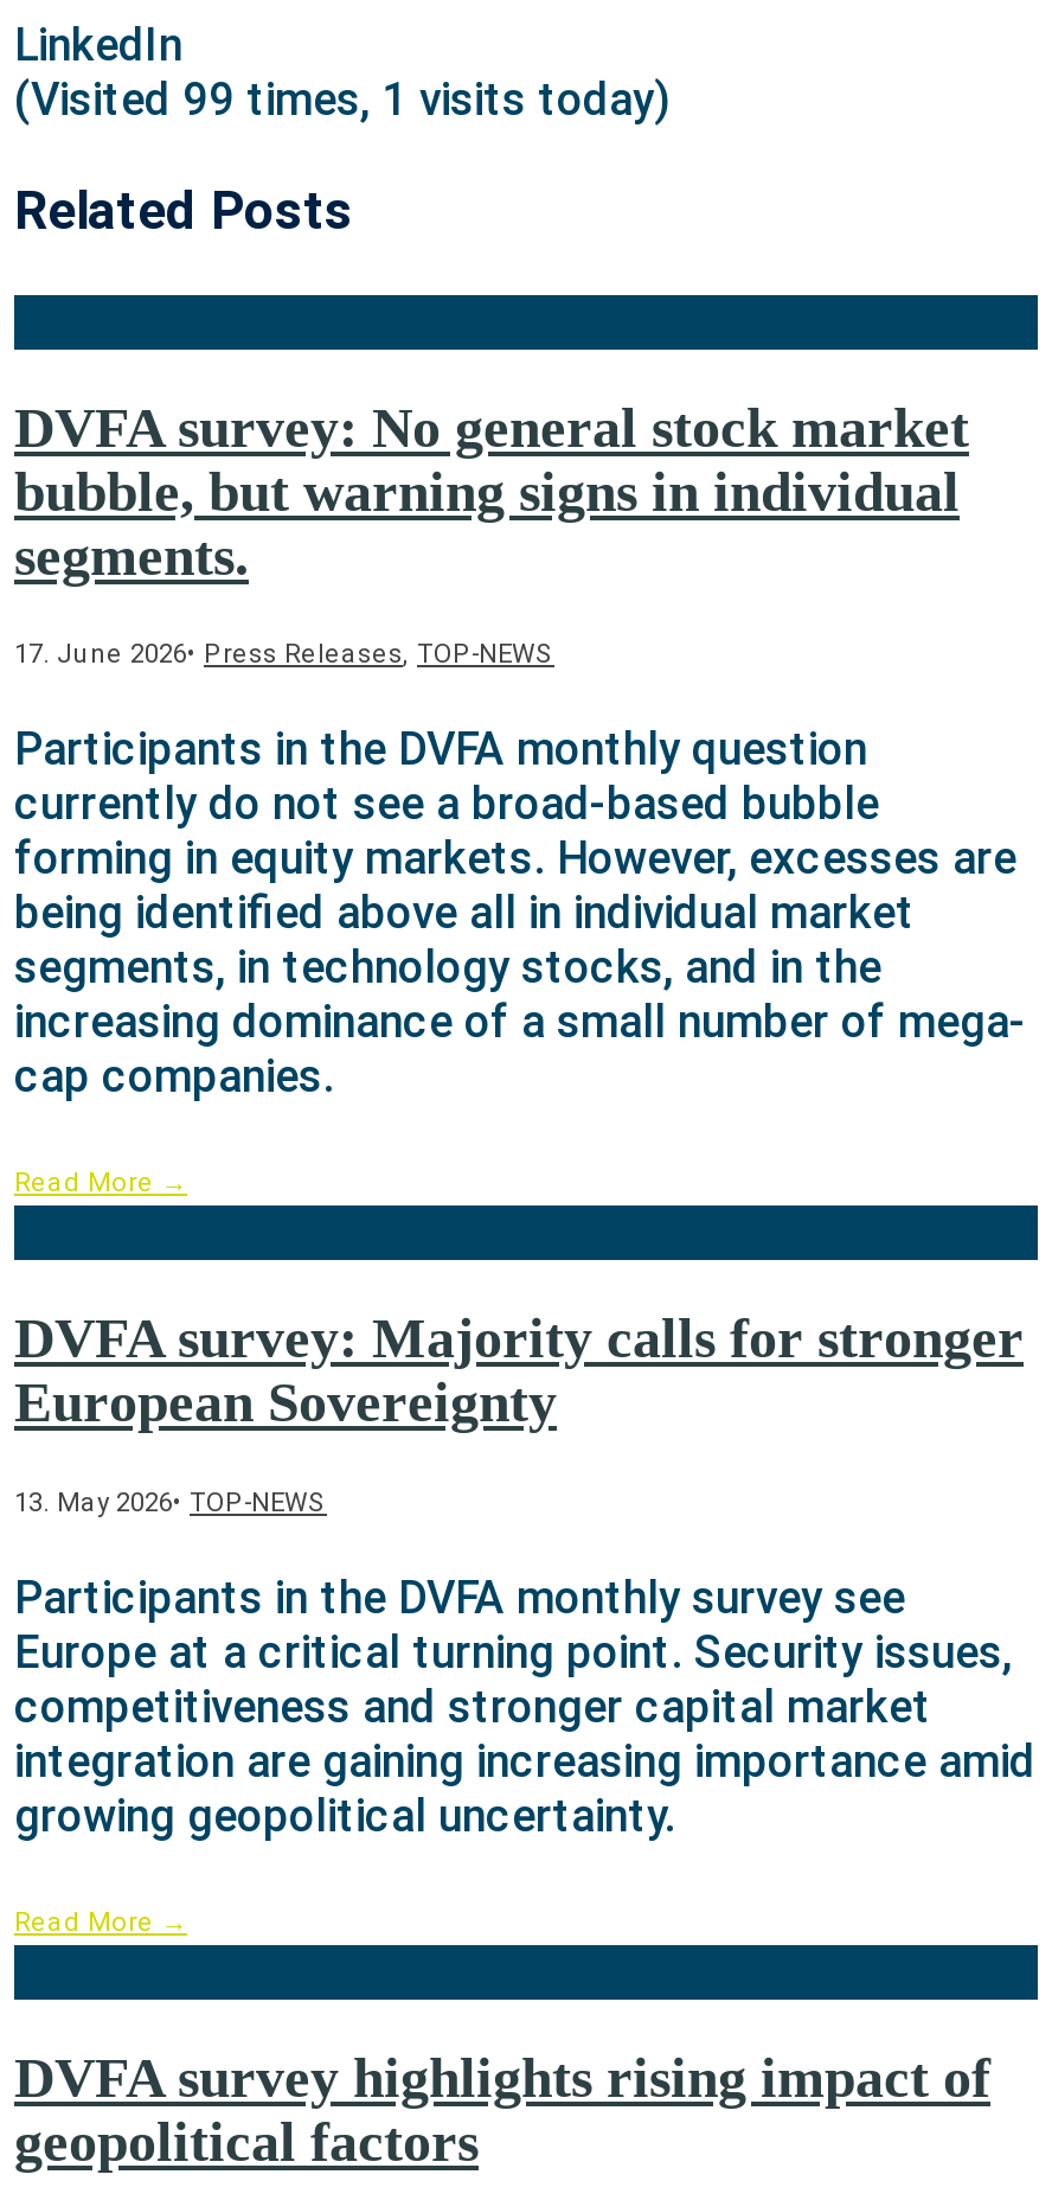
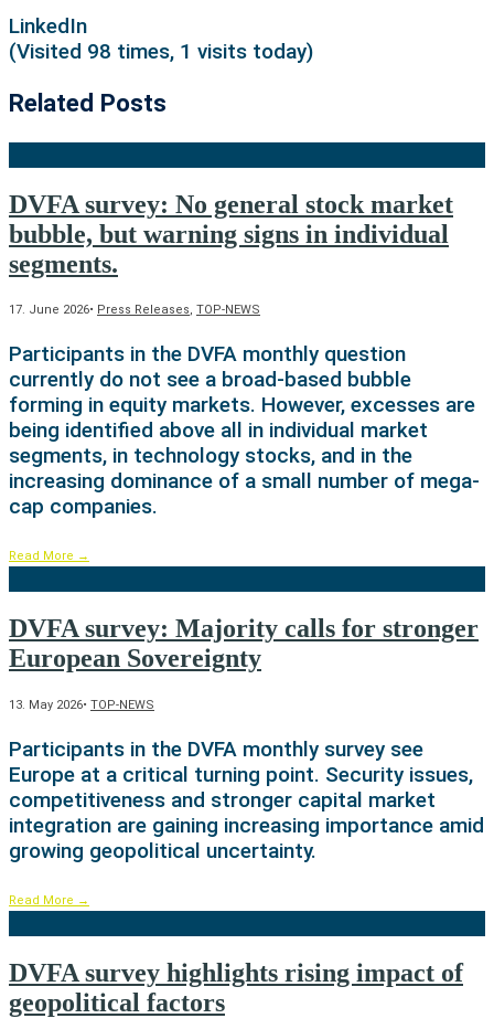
- (Visited 99 times, 1 visits today)
+ (Visited 98 times, 1 visits today)
